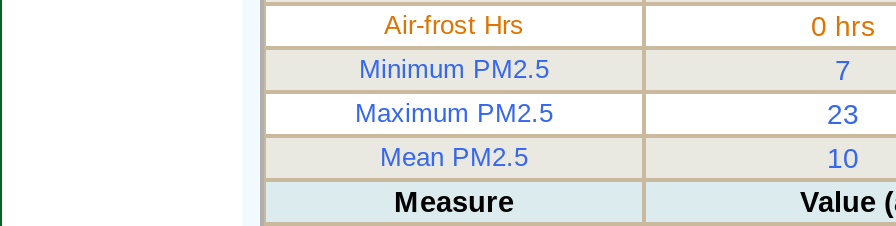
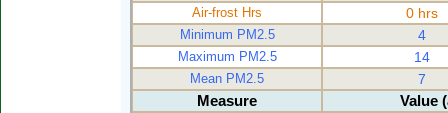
- 7
+ 4

- 23
+ 14

- 10
+ 7
